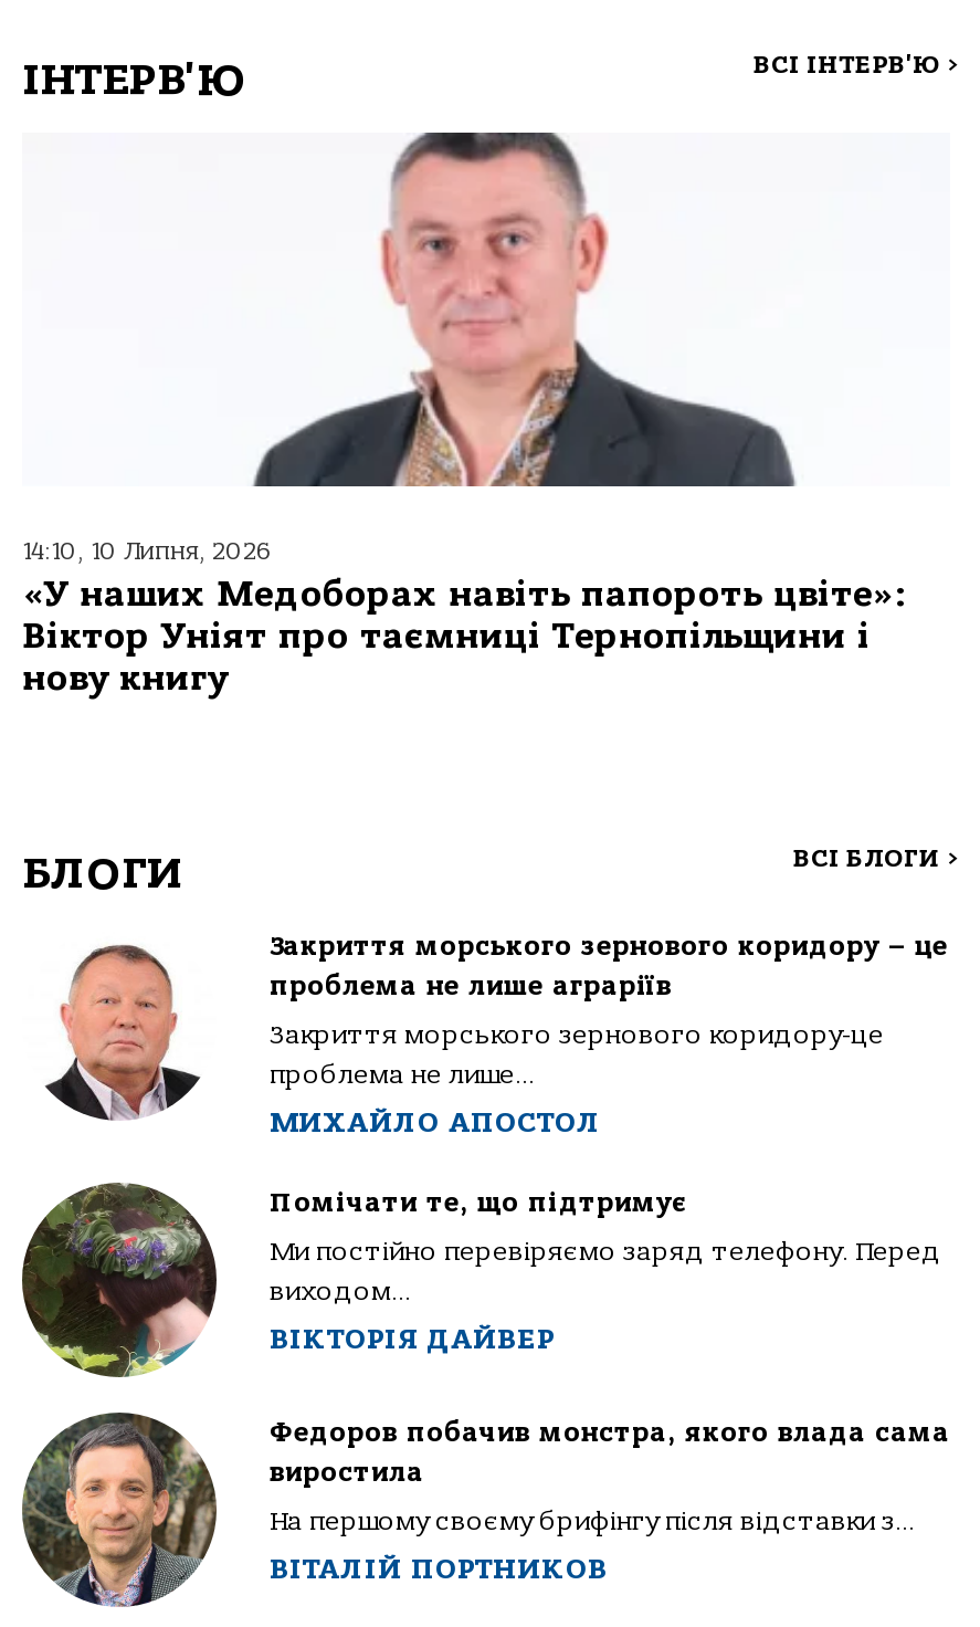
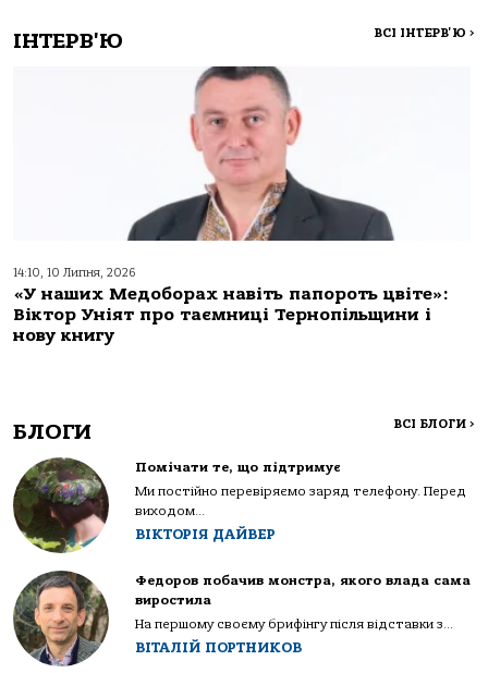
- [image]
- Закриття морського зернового коридору – це
- проблема не лише аграріїв
- Закриття морського зернового коридору-це
- проблема не лише...
- МИХАЙЛО АПОСТОЛ
